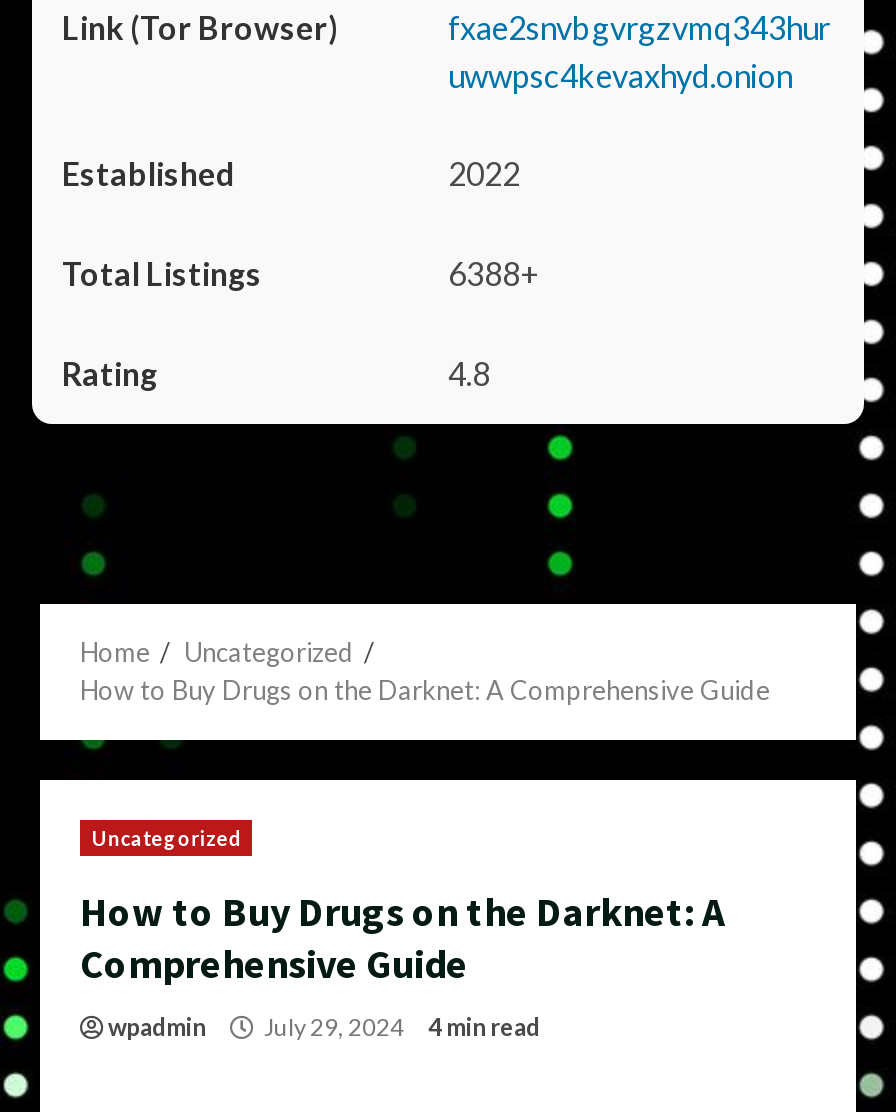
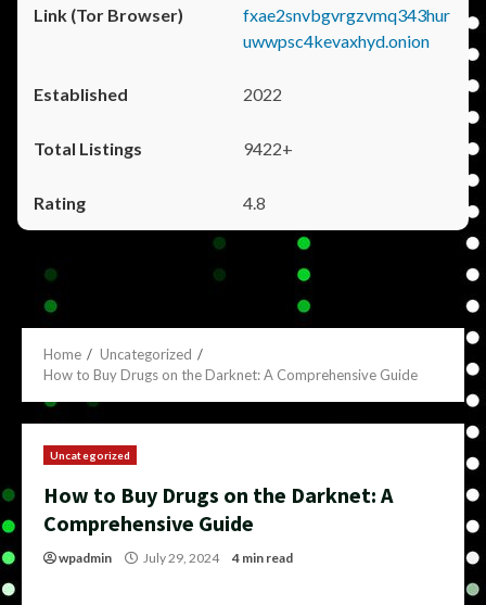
- 6388+
+ 9422+
